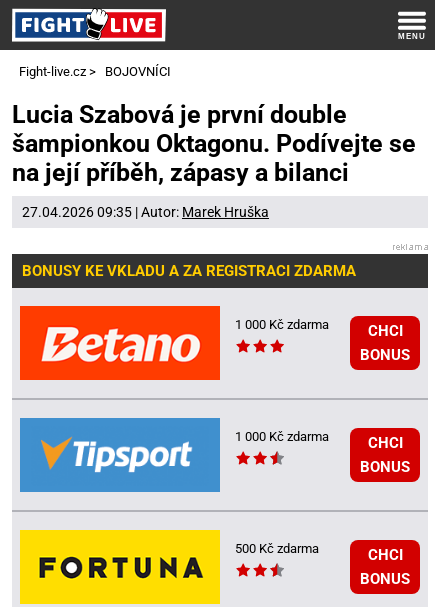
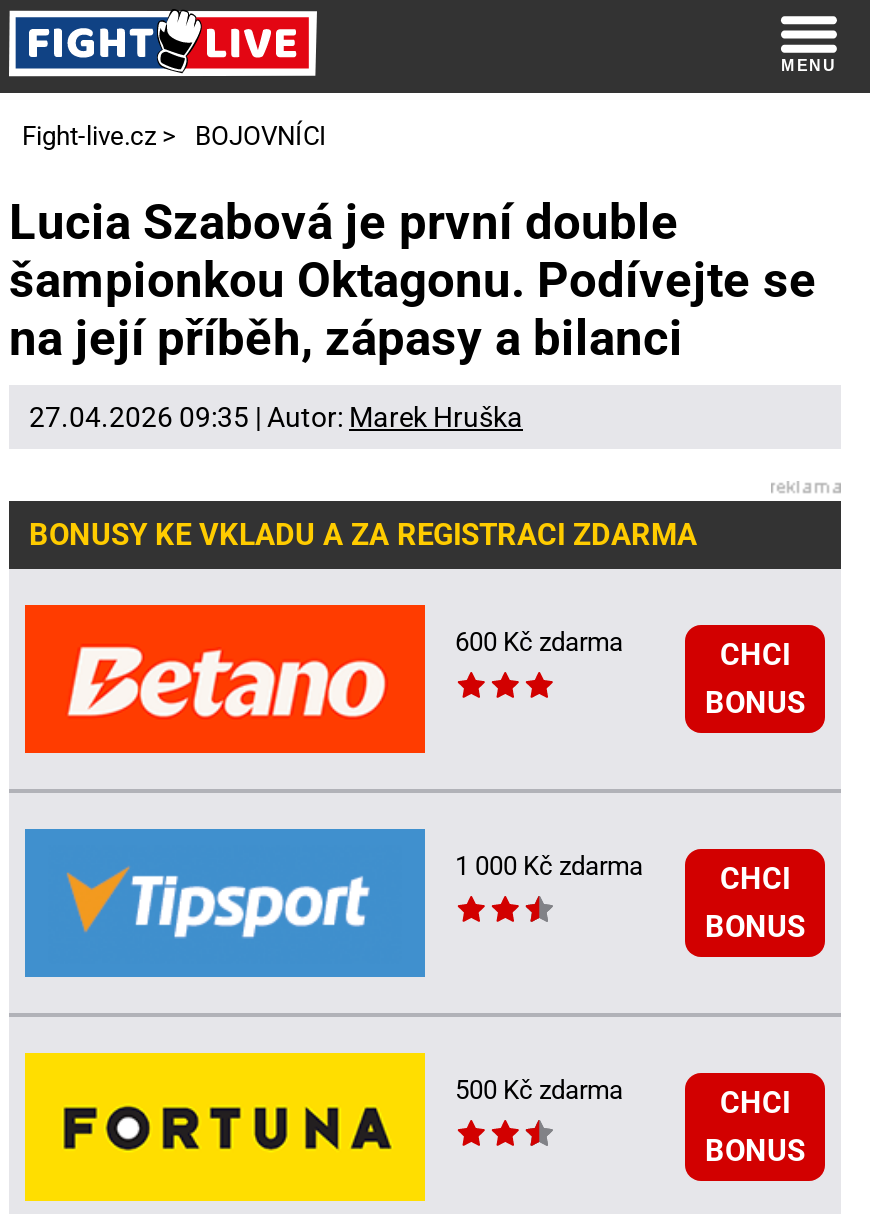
- 1 000 Kč zdarma
+ 600 Kč zdarma
